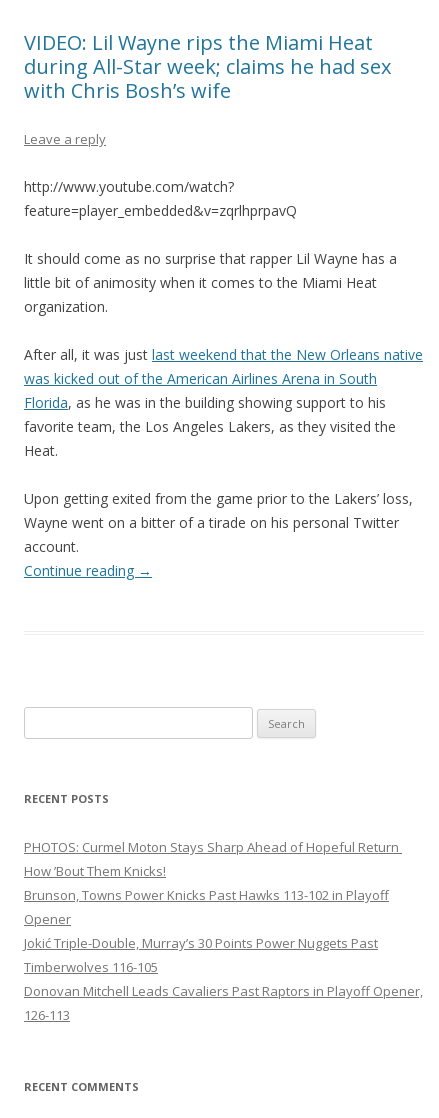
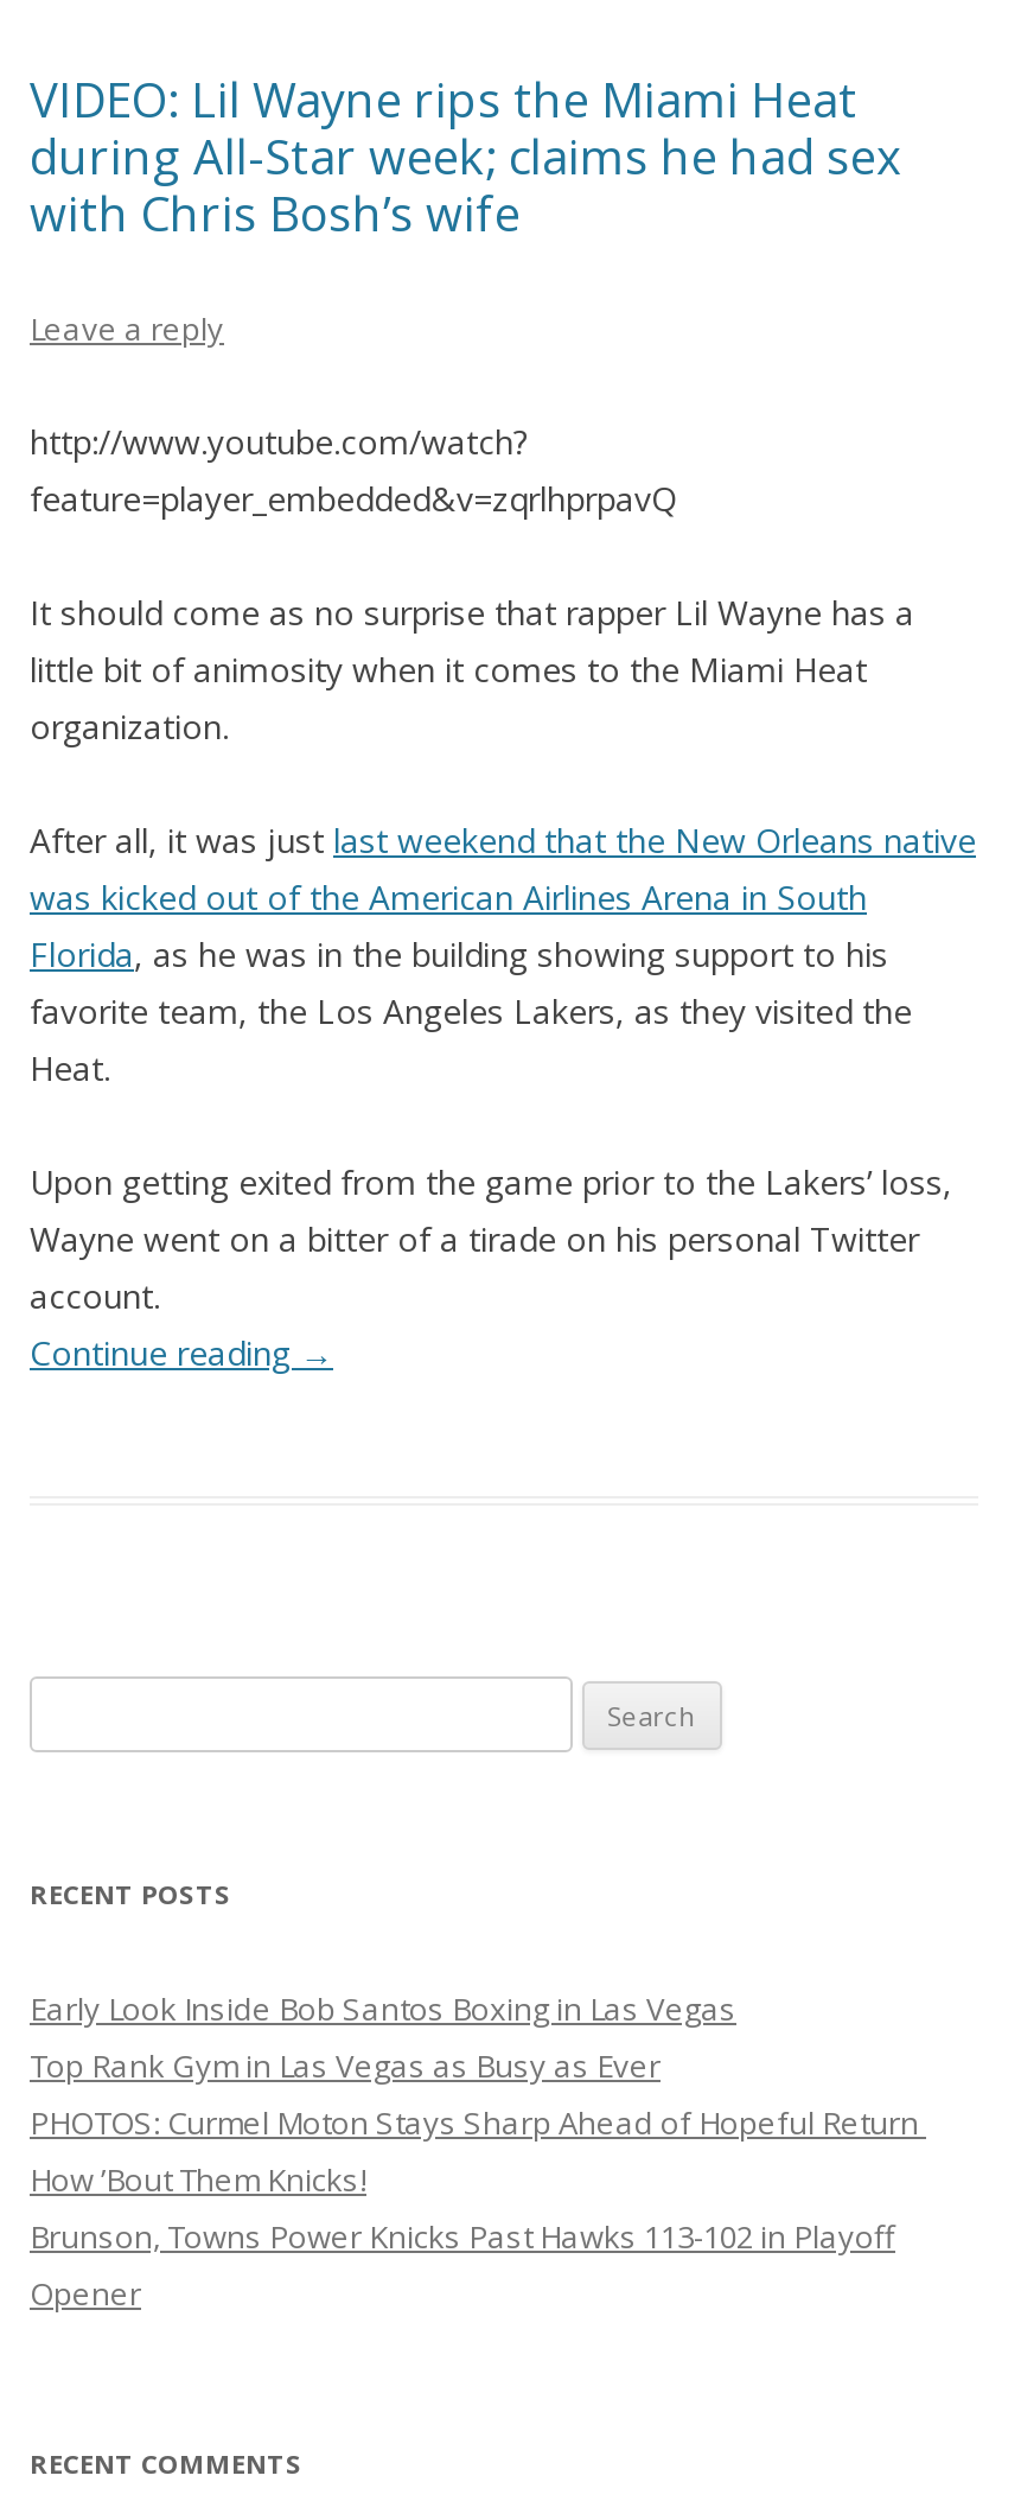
+ Early Look Inside Bob Santos Boxing in Las Vegas
+ Top Rank Gym in Las Vegas as Busy as Ever

moved down: PHOTOS: Curmel Moton Stays Sharp Ahead of Hopeful Return | How ’Bout Them Knicks! | Brunson, Towns Power Knicks Past Hawks 113-102 in Playoff | Opener

- Jokić Triple-Double, Murray’s 30 Points Power Nuggets Past
- Timberwolves 116-105
- Donovan Mitchell Leads Cavaliers Past Raptors in Playoff Opener,
- 126-113
